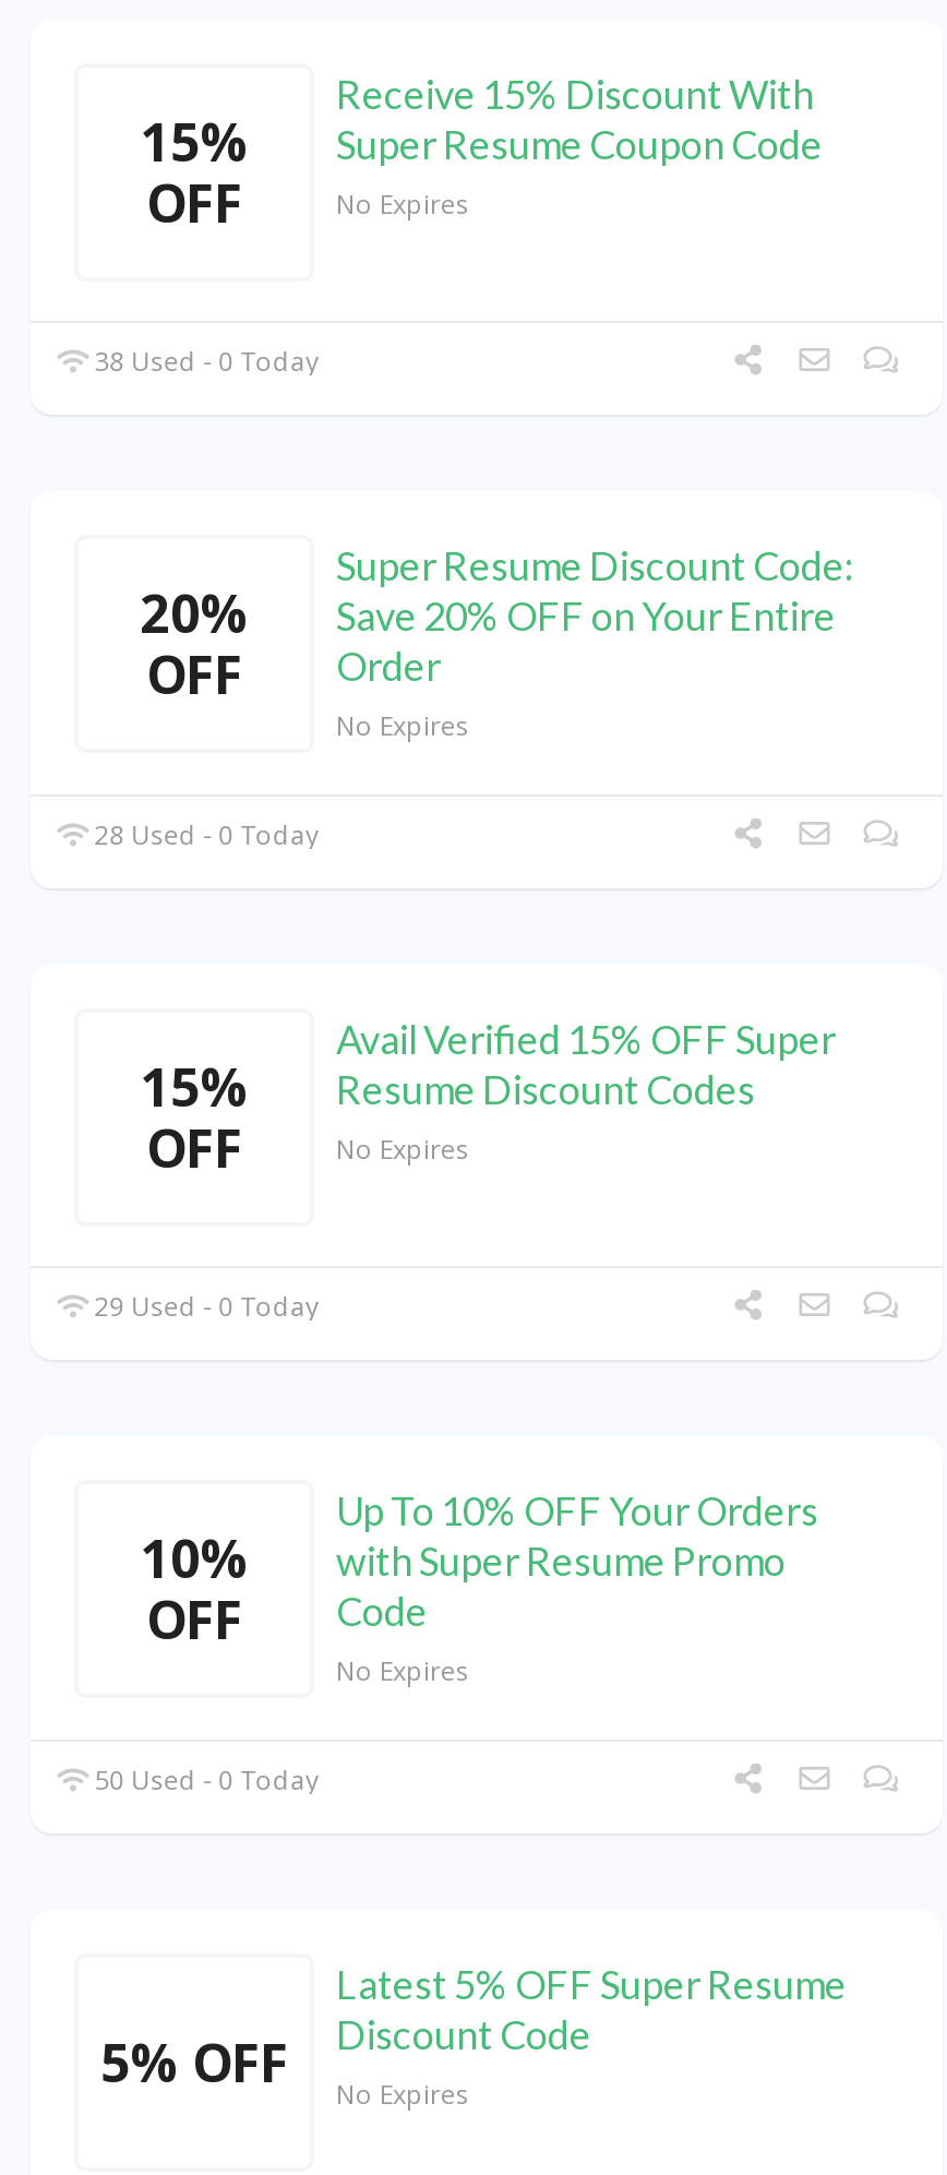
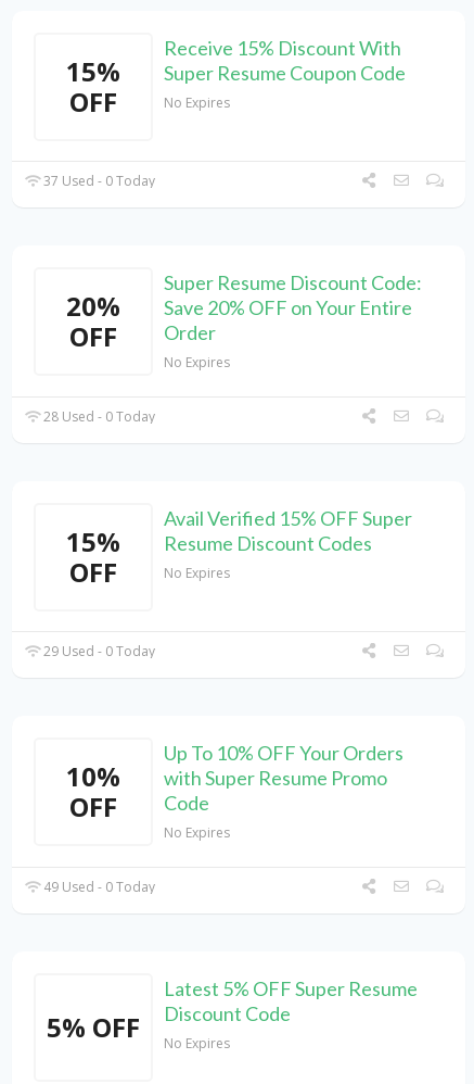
- 38 Used - 0 Today
+ 37 Used - 0 Today

- 50 Used - 0 Today
+ 49 Used - 0 Today
